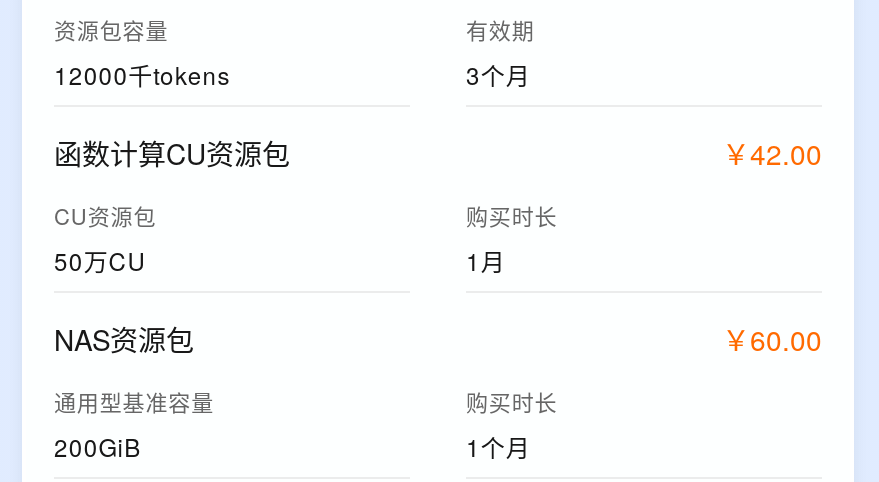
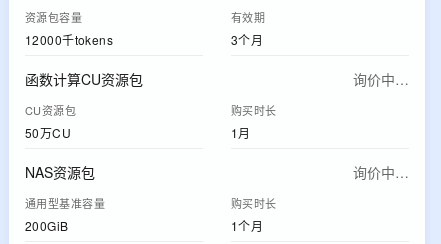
- ￥42.00
+ 询价中…

- ￥60.00
+ 询价中…
